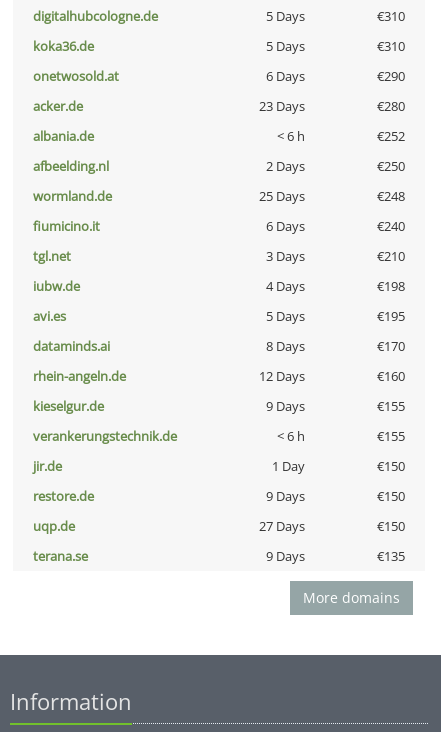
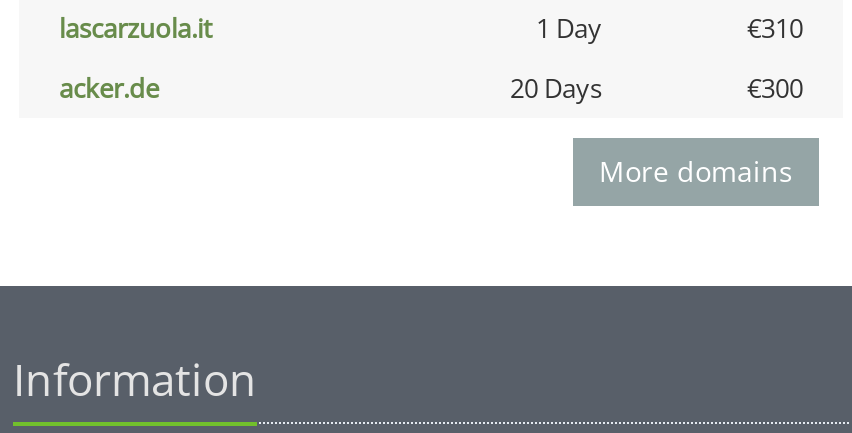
- digitalhubcologne.de
- 5 Days
+ lascarzuola.it
+ 1 Day

- koka36.de
- 5 Days
- €310
- onetwosold.at
- 6 Days
- €290

- 23 Days
- €280
- albania.de
- < 6 h
- €252
- afbeelding.nl
- 2 Days
- €250
- wormland.de
- 25 Days
- €248
- fiumicino.it
- 6 Days
- €240
- tgl.net
- 3 Days
- €210
- iubw.de
- 4 Days
- €198
- avi.es
- 5 Days
- €195
- dataminds.ai
- 8 Days
- €170
- rhein-angeln.de
- 12 Days
- €160
- kieselgur.de
- 9 Days
- €155
- verankerungstechnik.de
- < 6 h
- €155
- jir.de
- 1 Day
- €150
- restore.de
- 9 Days
- €150
- uqp.de
- 27 Days
- €150
- terana.se
- 9 Days
- €135
+ 20 Days
+ €300
